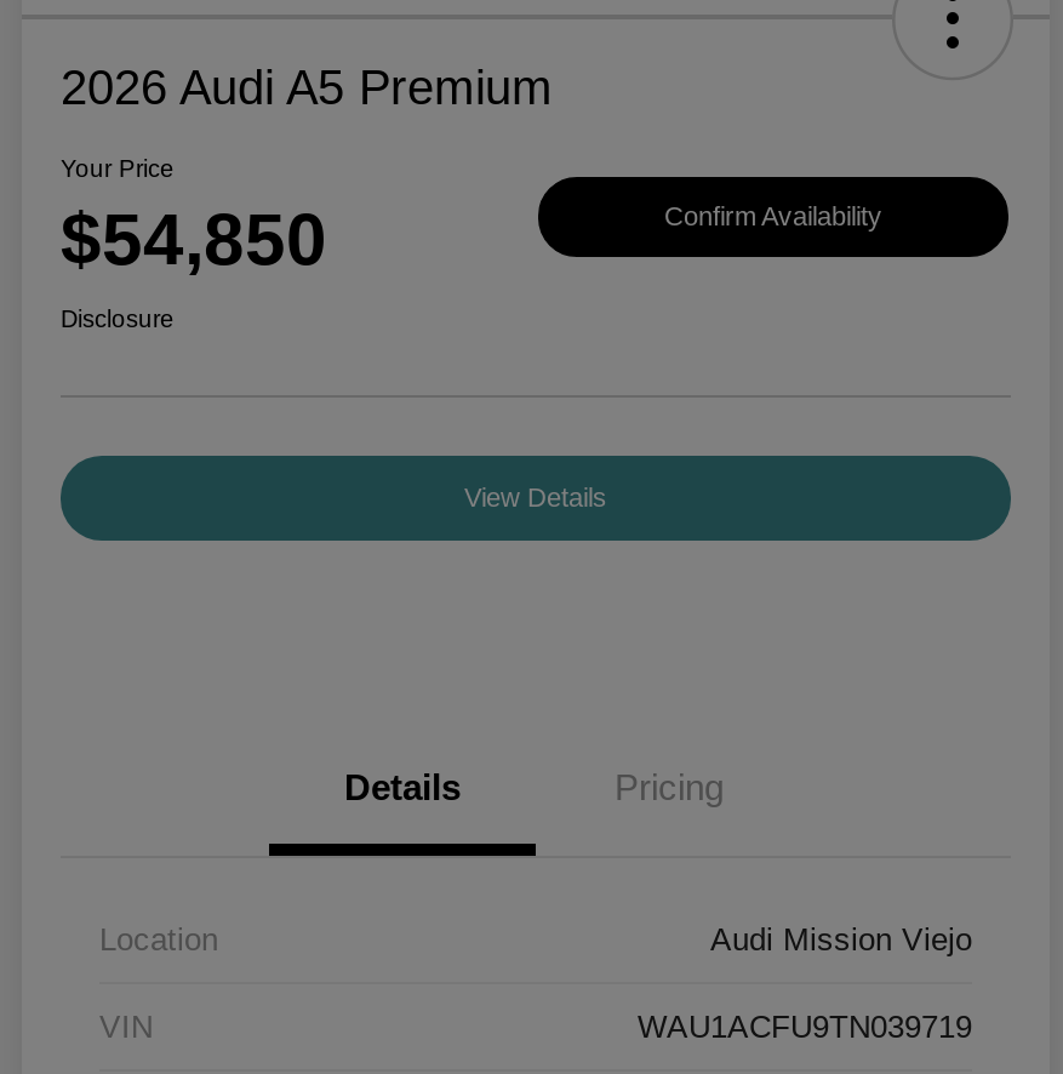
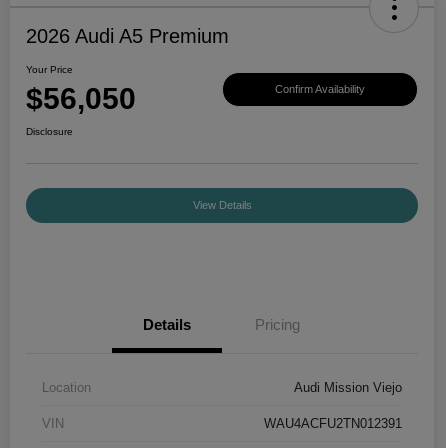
- $54,850
+ $56,050

- WAU1ACFU9TN039719
+ WAU4ACFU2TN012391
